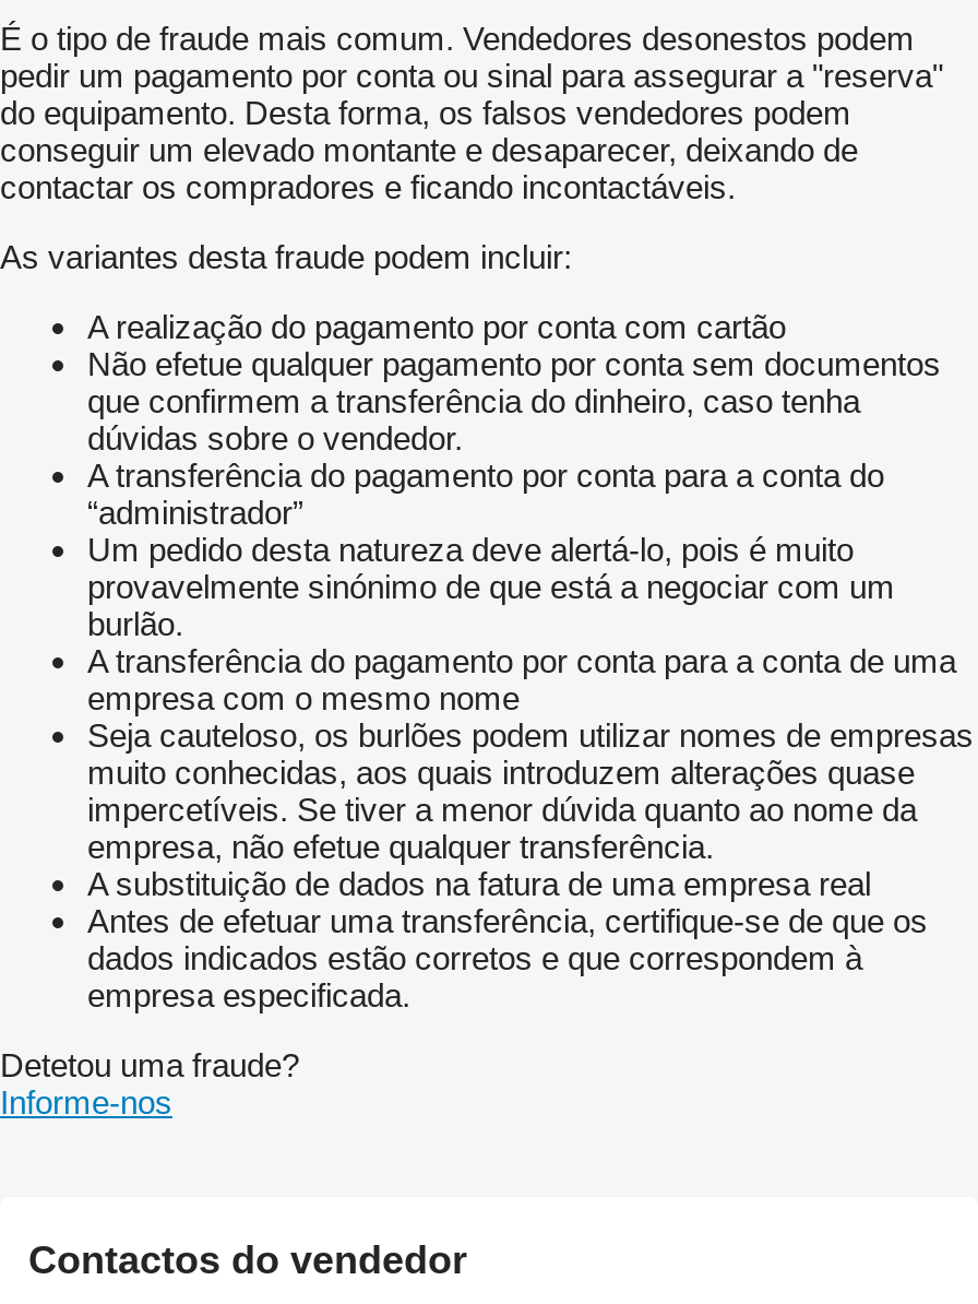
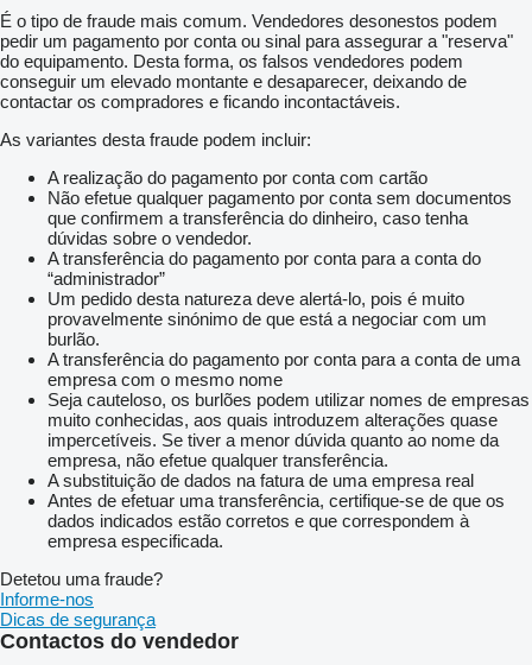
+ Dicas de segurança
